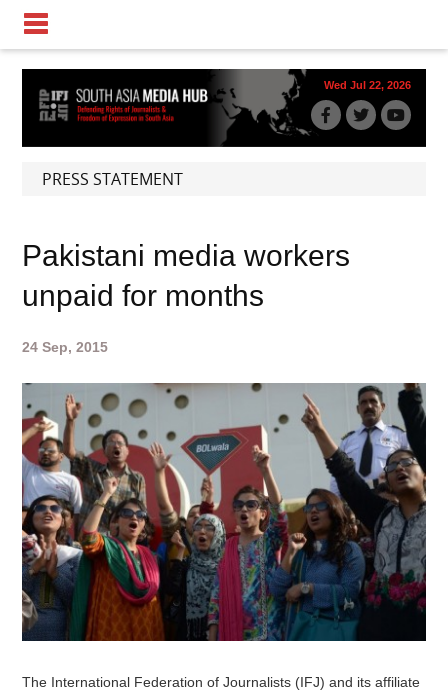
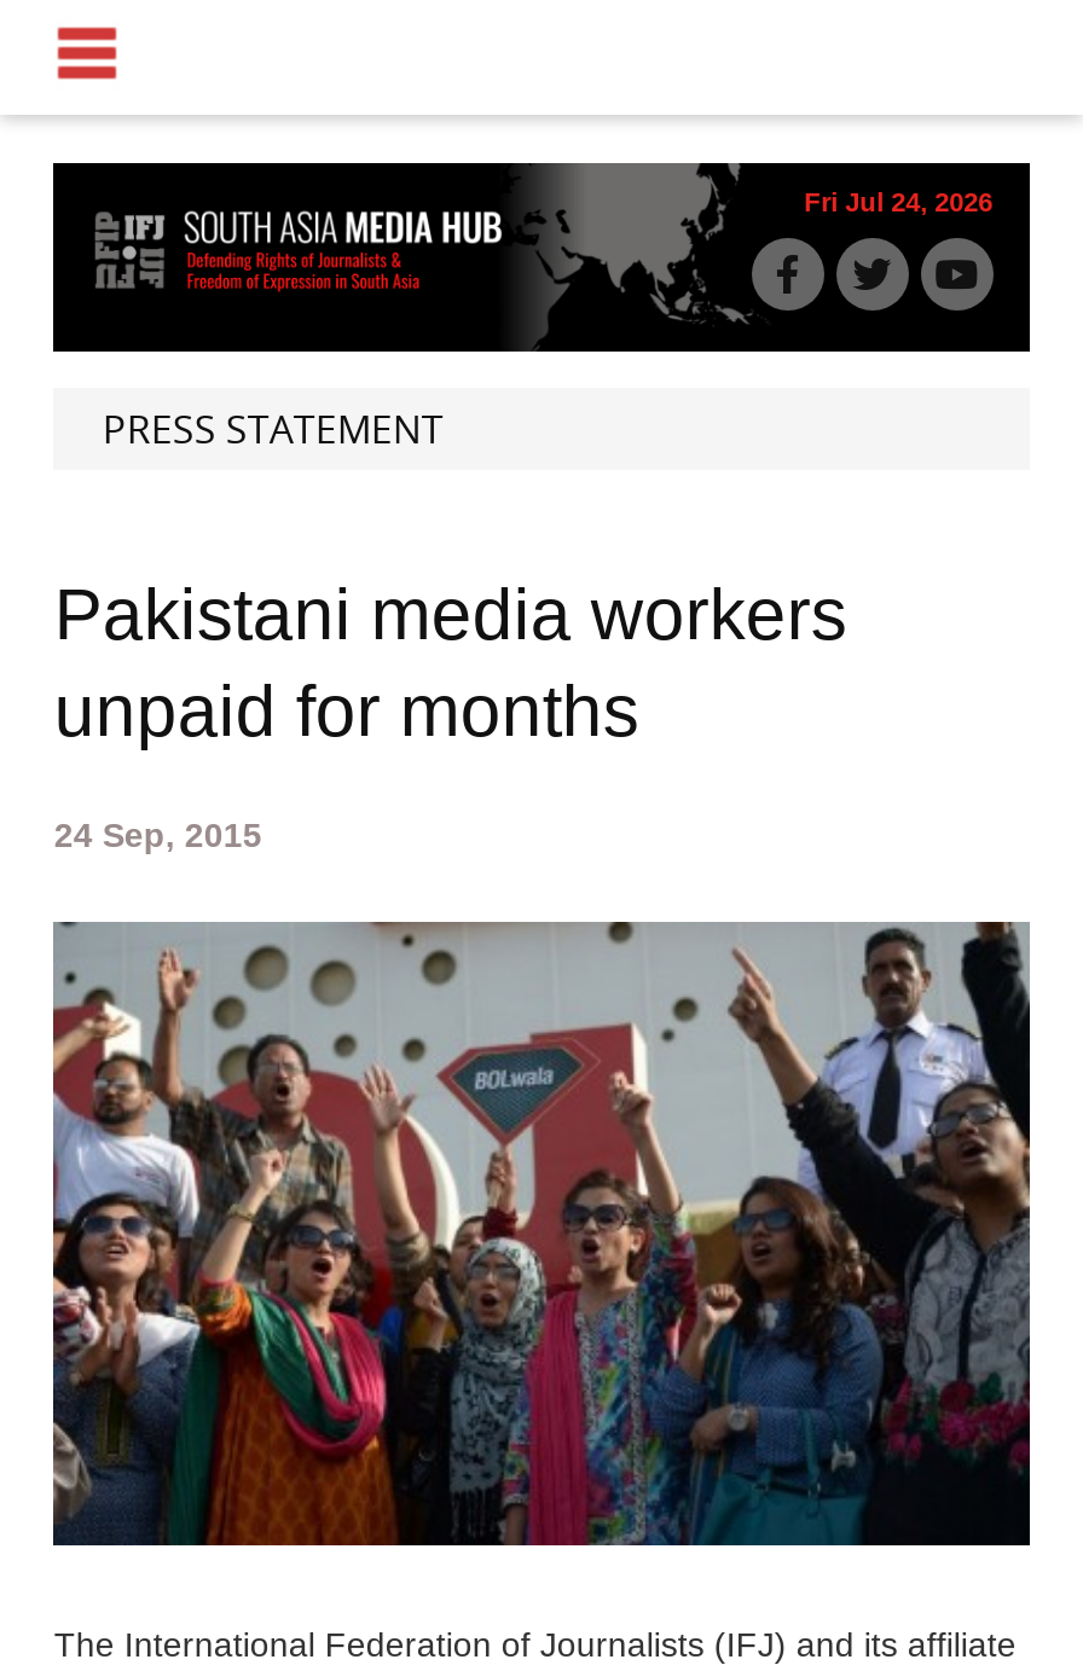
- Wed Jul 22, 2026
+ Fri Jul 24, 2026
